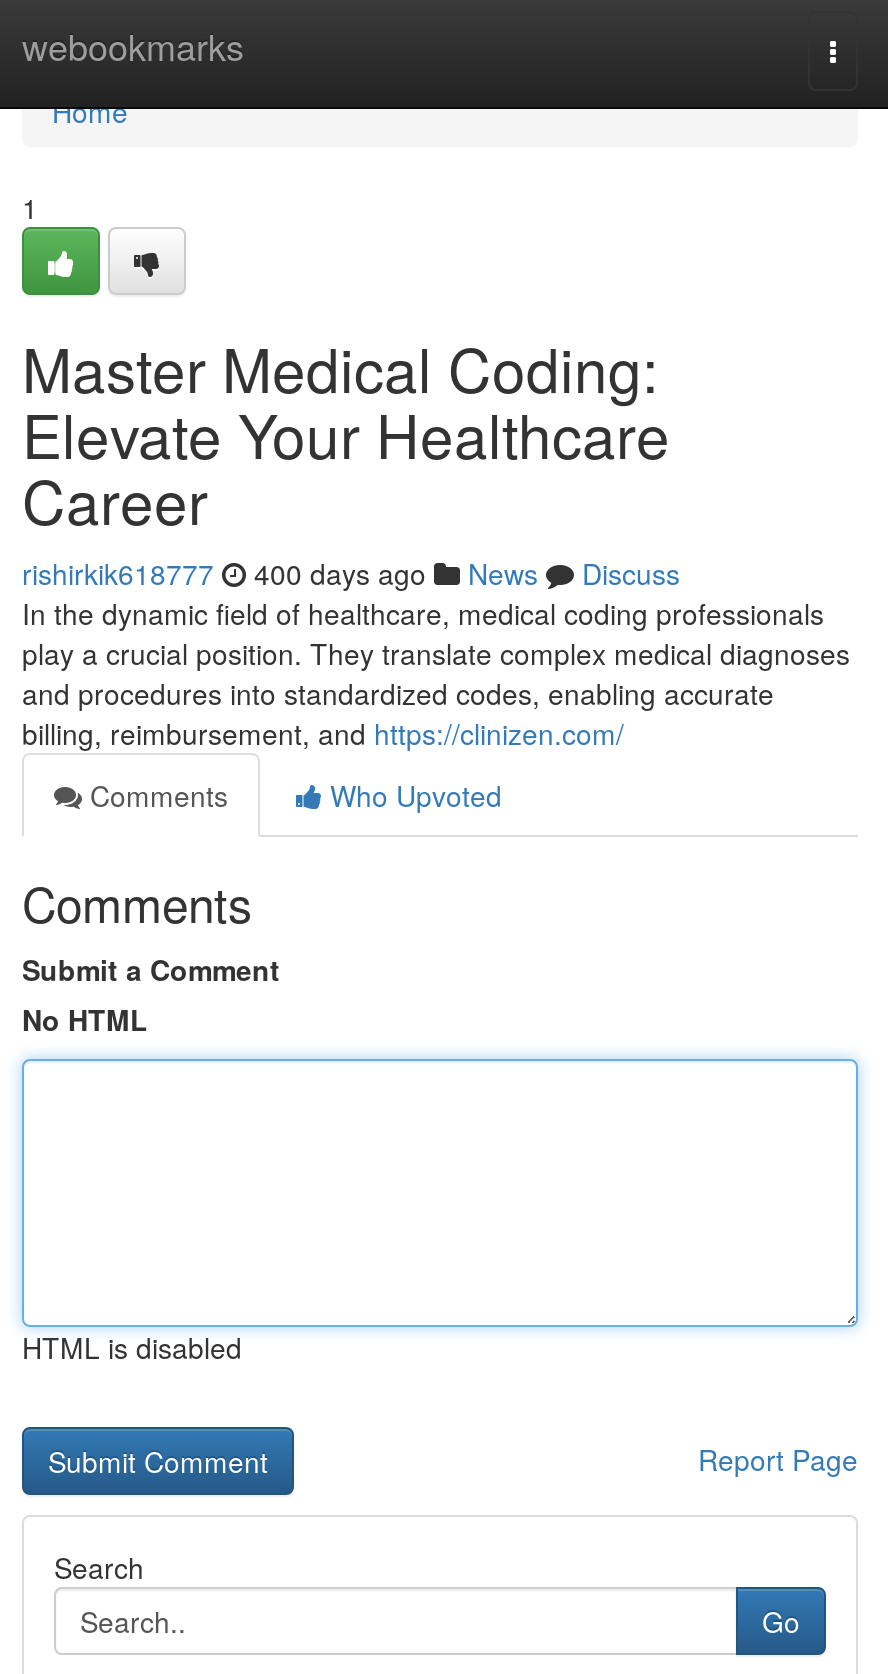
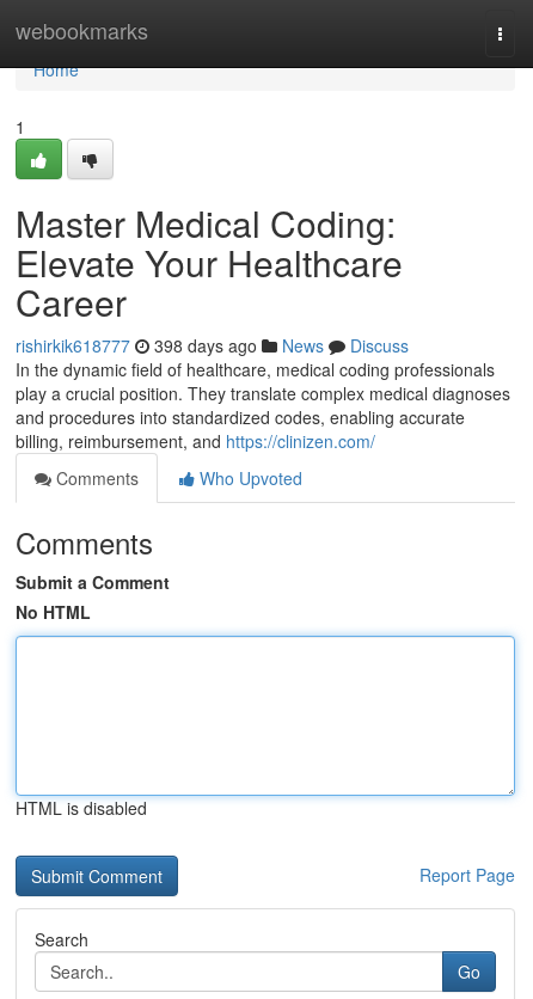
- rishirkik618777 400 days ago News Discuss
+ rishirkik618777 398 days ago News Discuss
